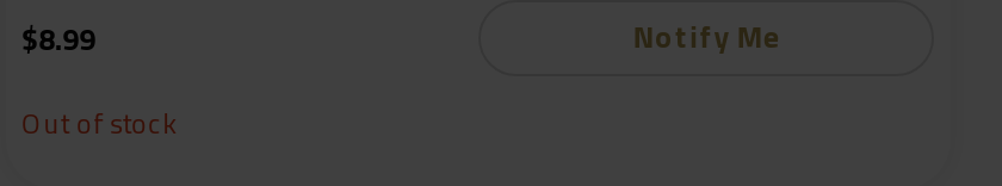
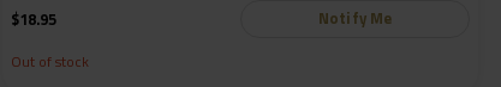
- $8.99
+ $18.95
